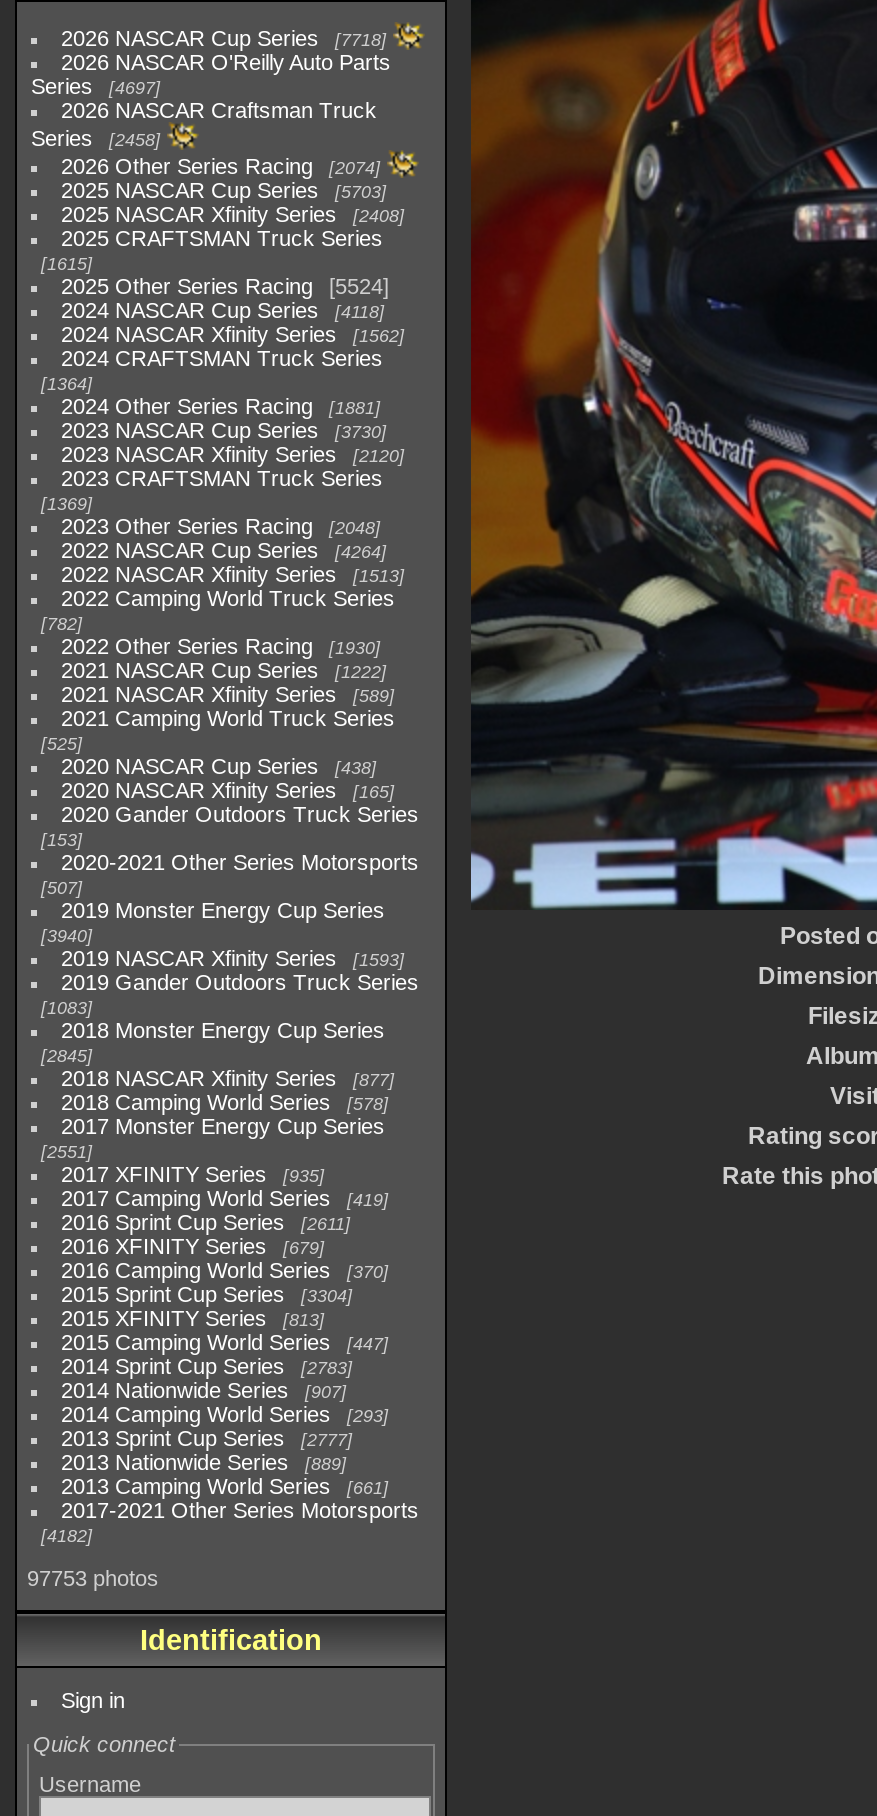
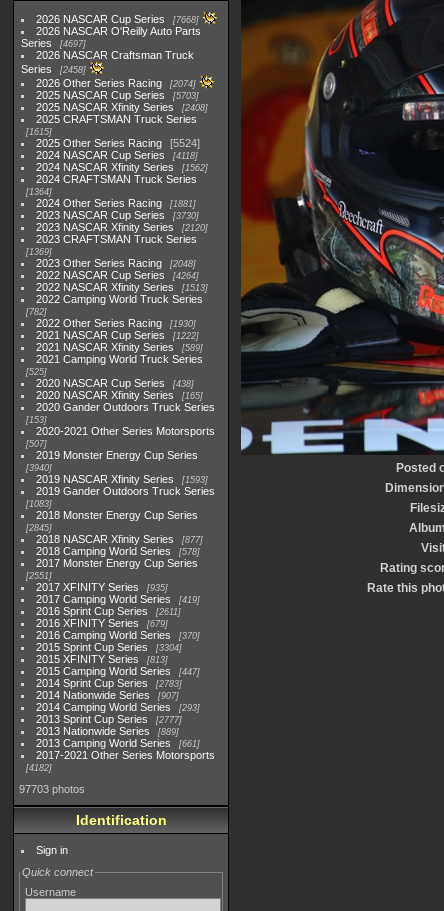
- 2026 NASCAR Cup Series 7718
+ 2026 NASCAR Cup Series 7668

- 97753 photos
+ 97703 photos
